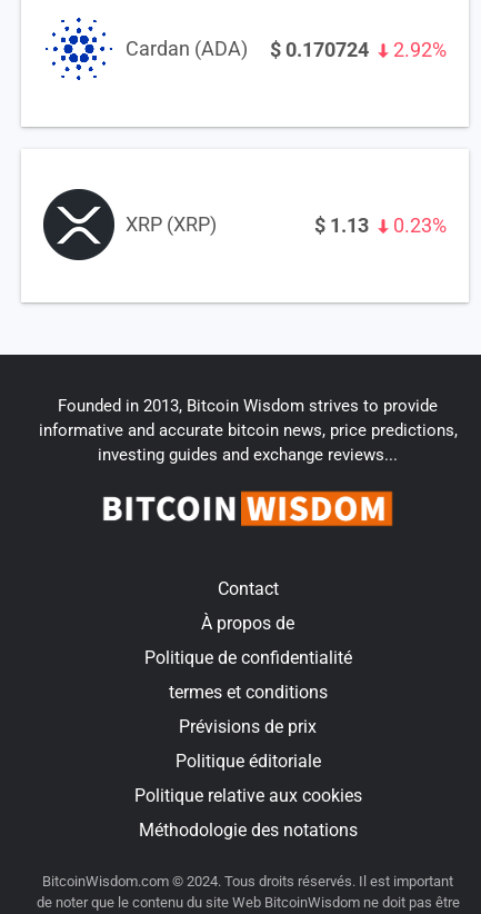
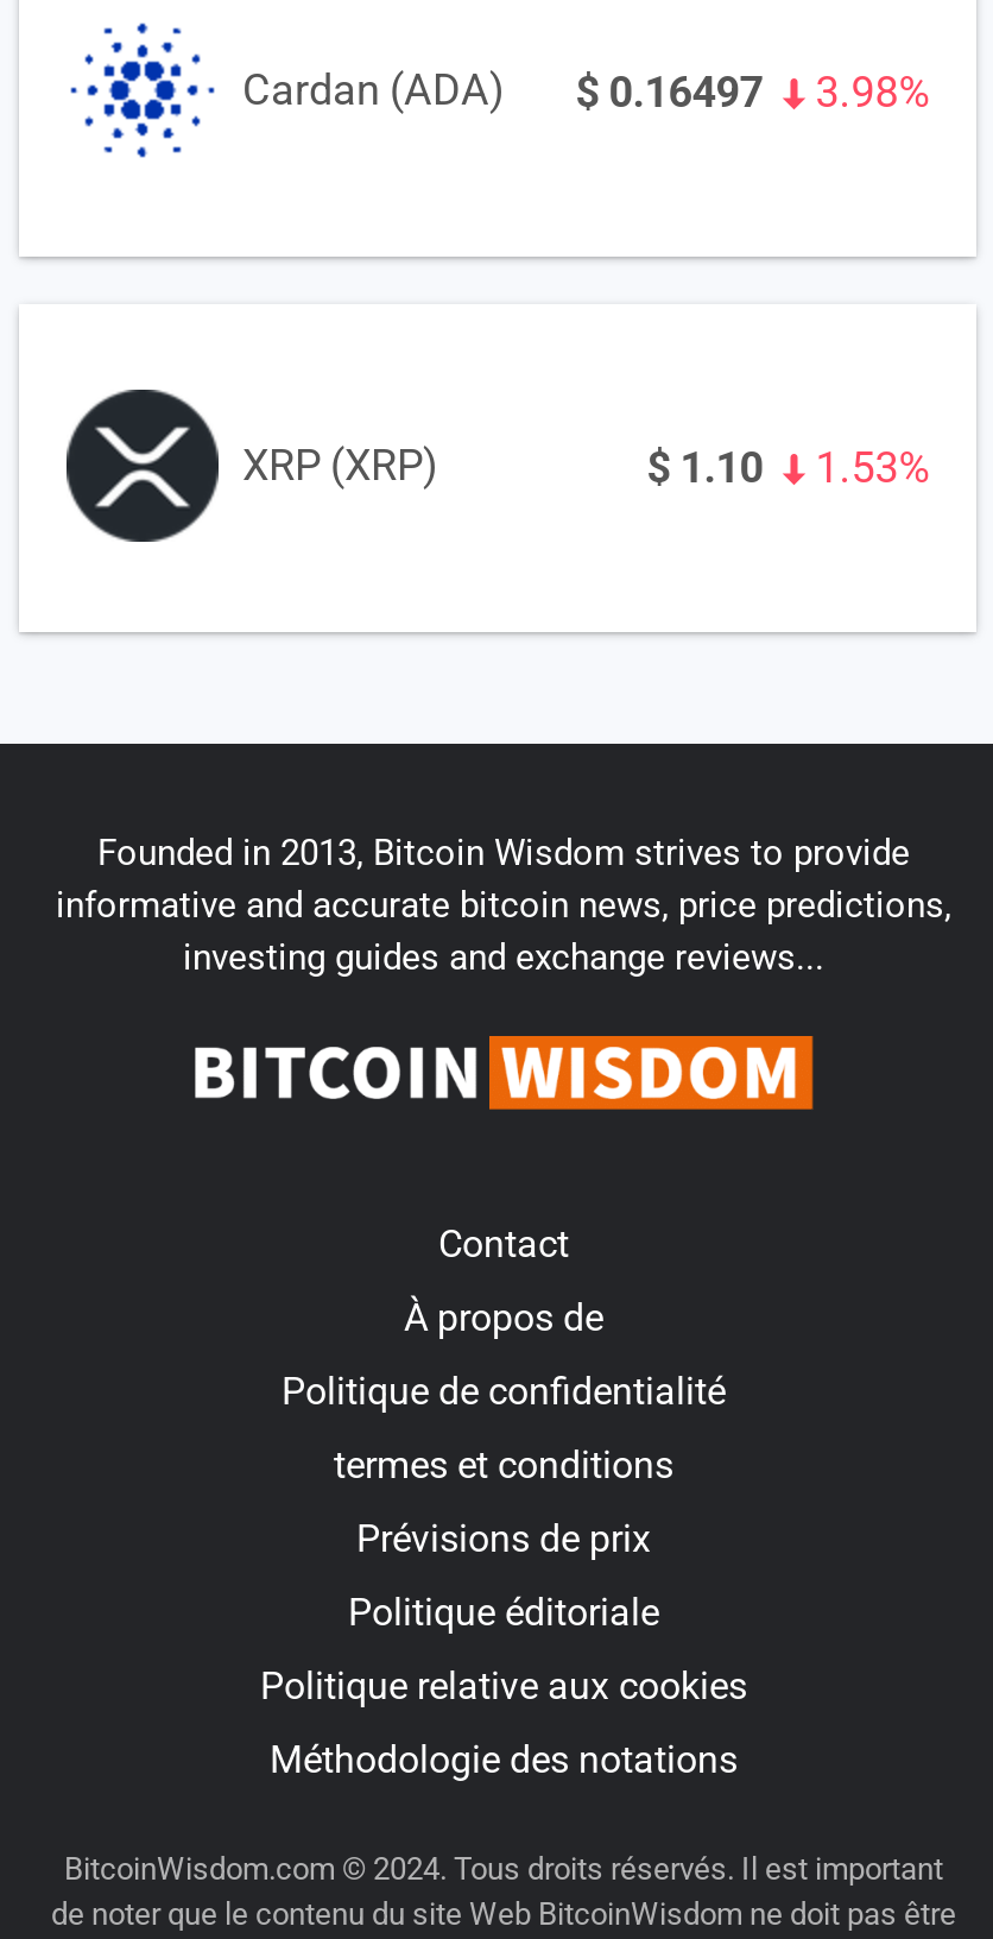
- $ 0.170724
+ $ 0.16497

- 2.92%
+ 3.98%

- $ 1.13
+ $ 1.10

- 0.23%
+ 1.53%
